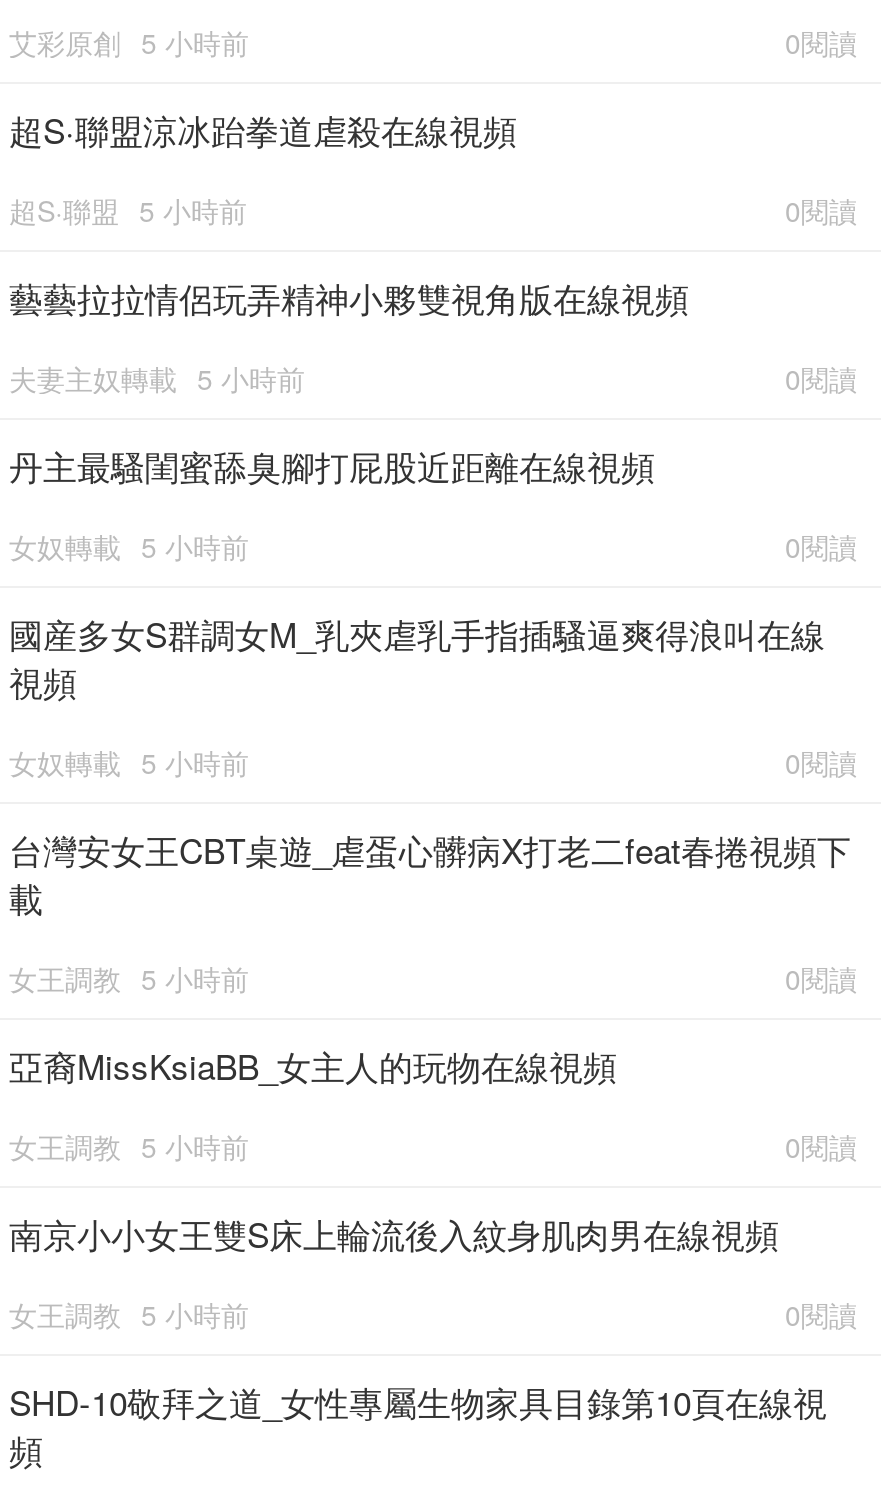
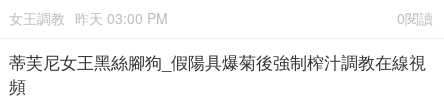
- 艾彩原創 5 小時前
- 超S·聯盟涼冰跆拳道虐殺在線視頻
- 0閱讀
- 超S·聯盟 5 小時前
- 藝藝拉拉情侶玩弄精神小夥雙視角版在線視頻
- 0閱讀
- 夫妻主奴轉載 5 小時前
- 丹主最騷閨蜜舔臭腳打屁股近距離在線視頻
- 0閱讀
- 女奴轉載 5 小時前
- 國産多女S群調女M_乳夾虐乳手指插騷逼爽得浪叫在線
- 視頻
- 0閱讀
- 女奴轉載 5 小時前
- 台灣安女王CBT桌遊_虐蛋心髒病X打老二feat春捲視頻下
- 載
- 0閱讀
- 女王調教 5 小時前
- 亞裔MissKsiaBB_女主人的玩物在線視頻
- 0閱讀
- 女王調教 5 小時前
- 南京小小女王雙S床上輪流後入紋身肌肉男在線視頻
- 0閱讀
- 女王調教 5 小時前
- SHD-10敬拜之道_女性專屬生物家具目錄第10頁在線視
+ 女王調教 昨天 03:00 PM
+ 蒂芙尼女王黑絲腳狗_假陽具爆菊後強制榨汁調教在線視
